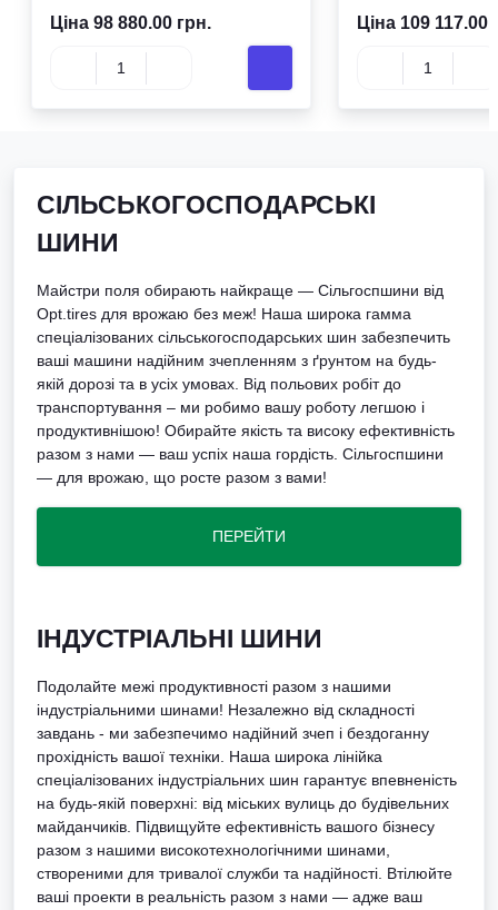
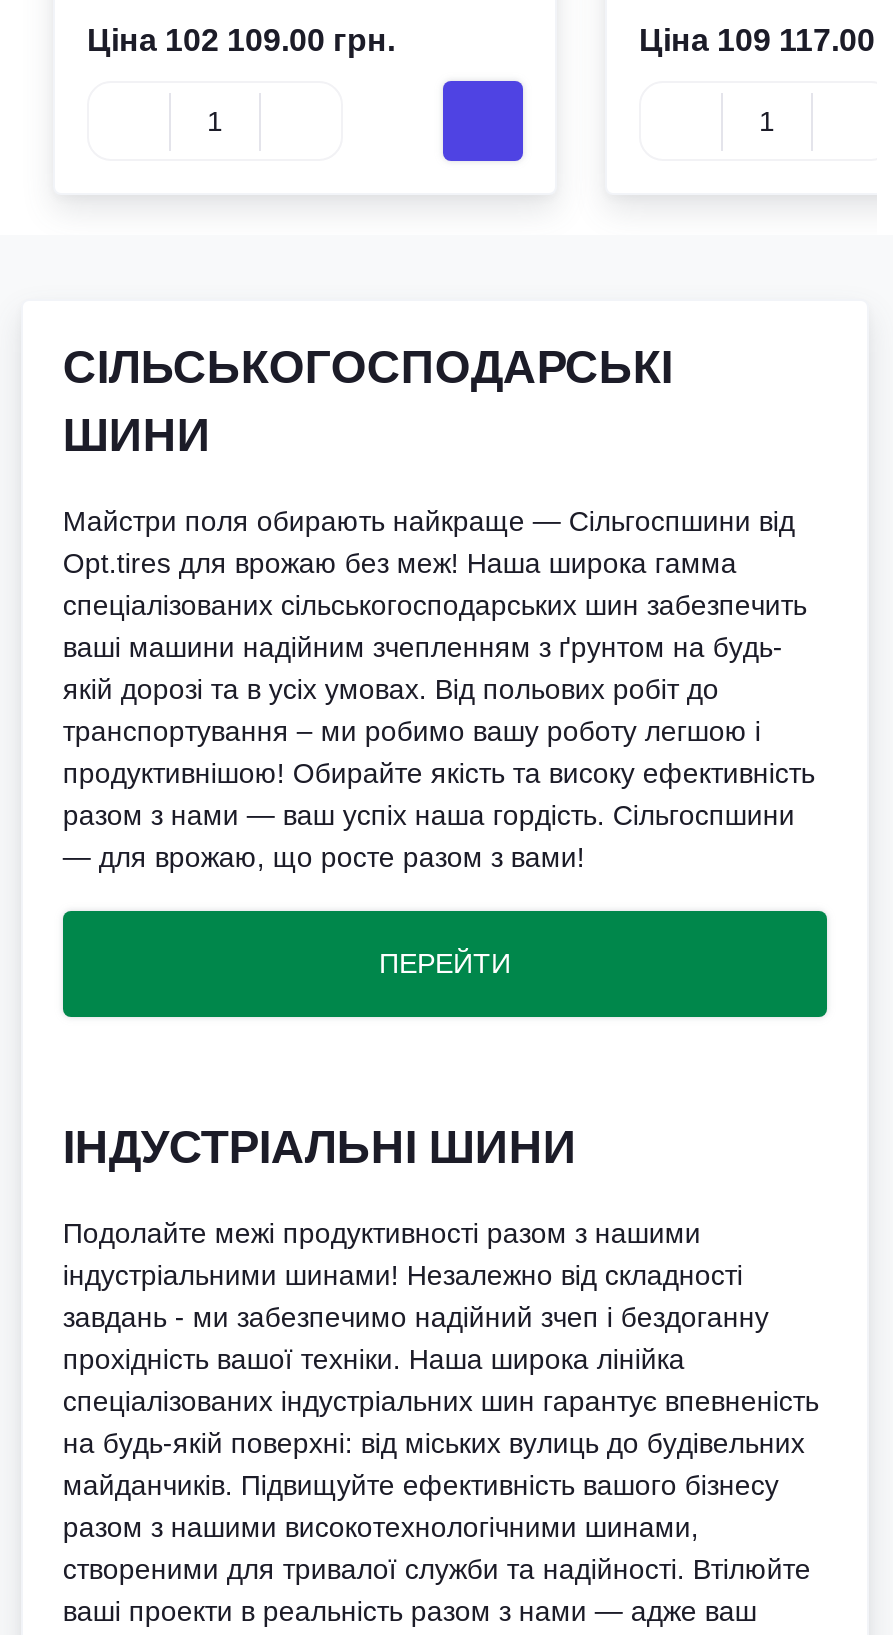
- Ціна 98 880.00 грн.
+ Ціна 102 109.00 грн.
